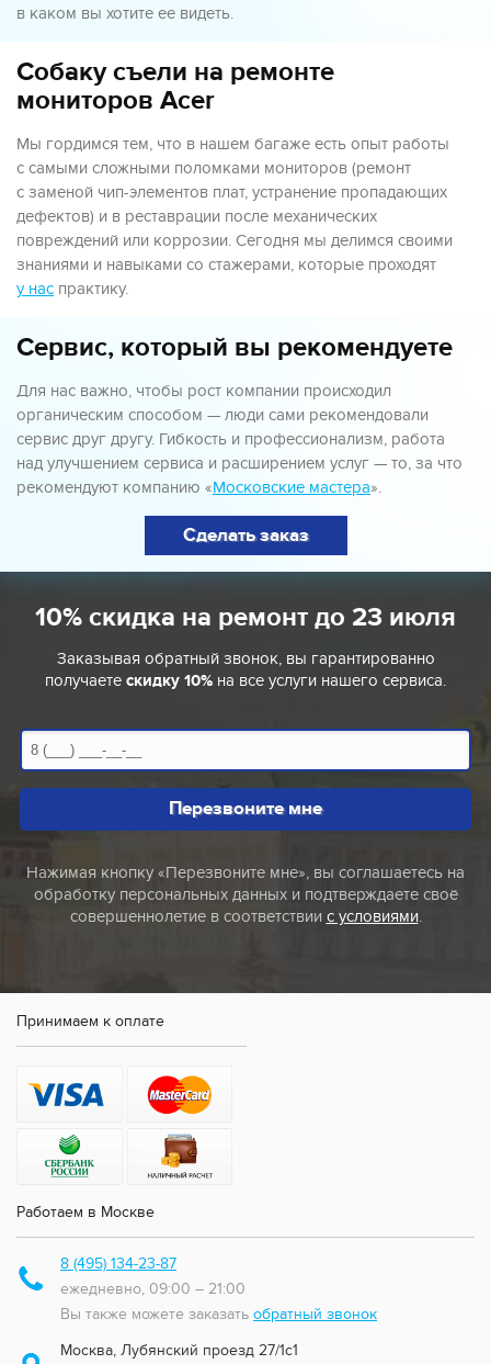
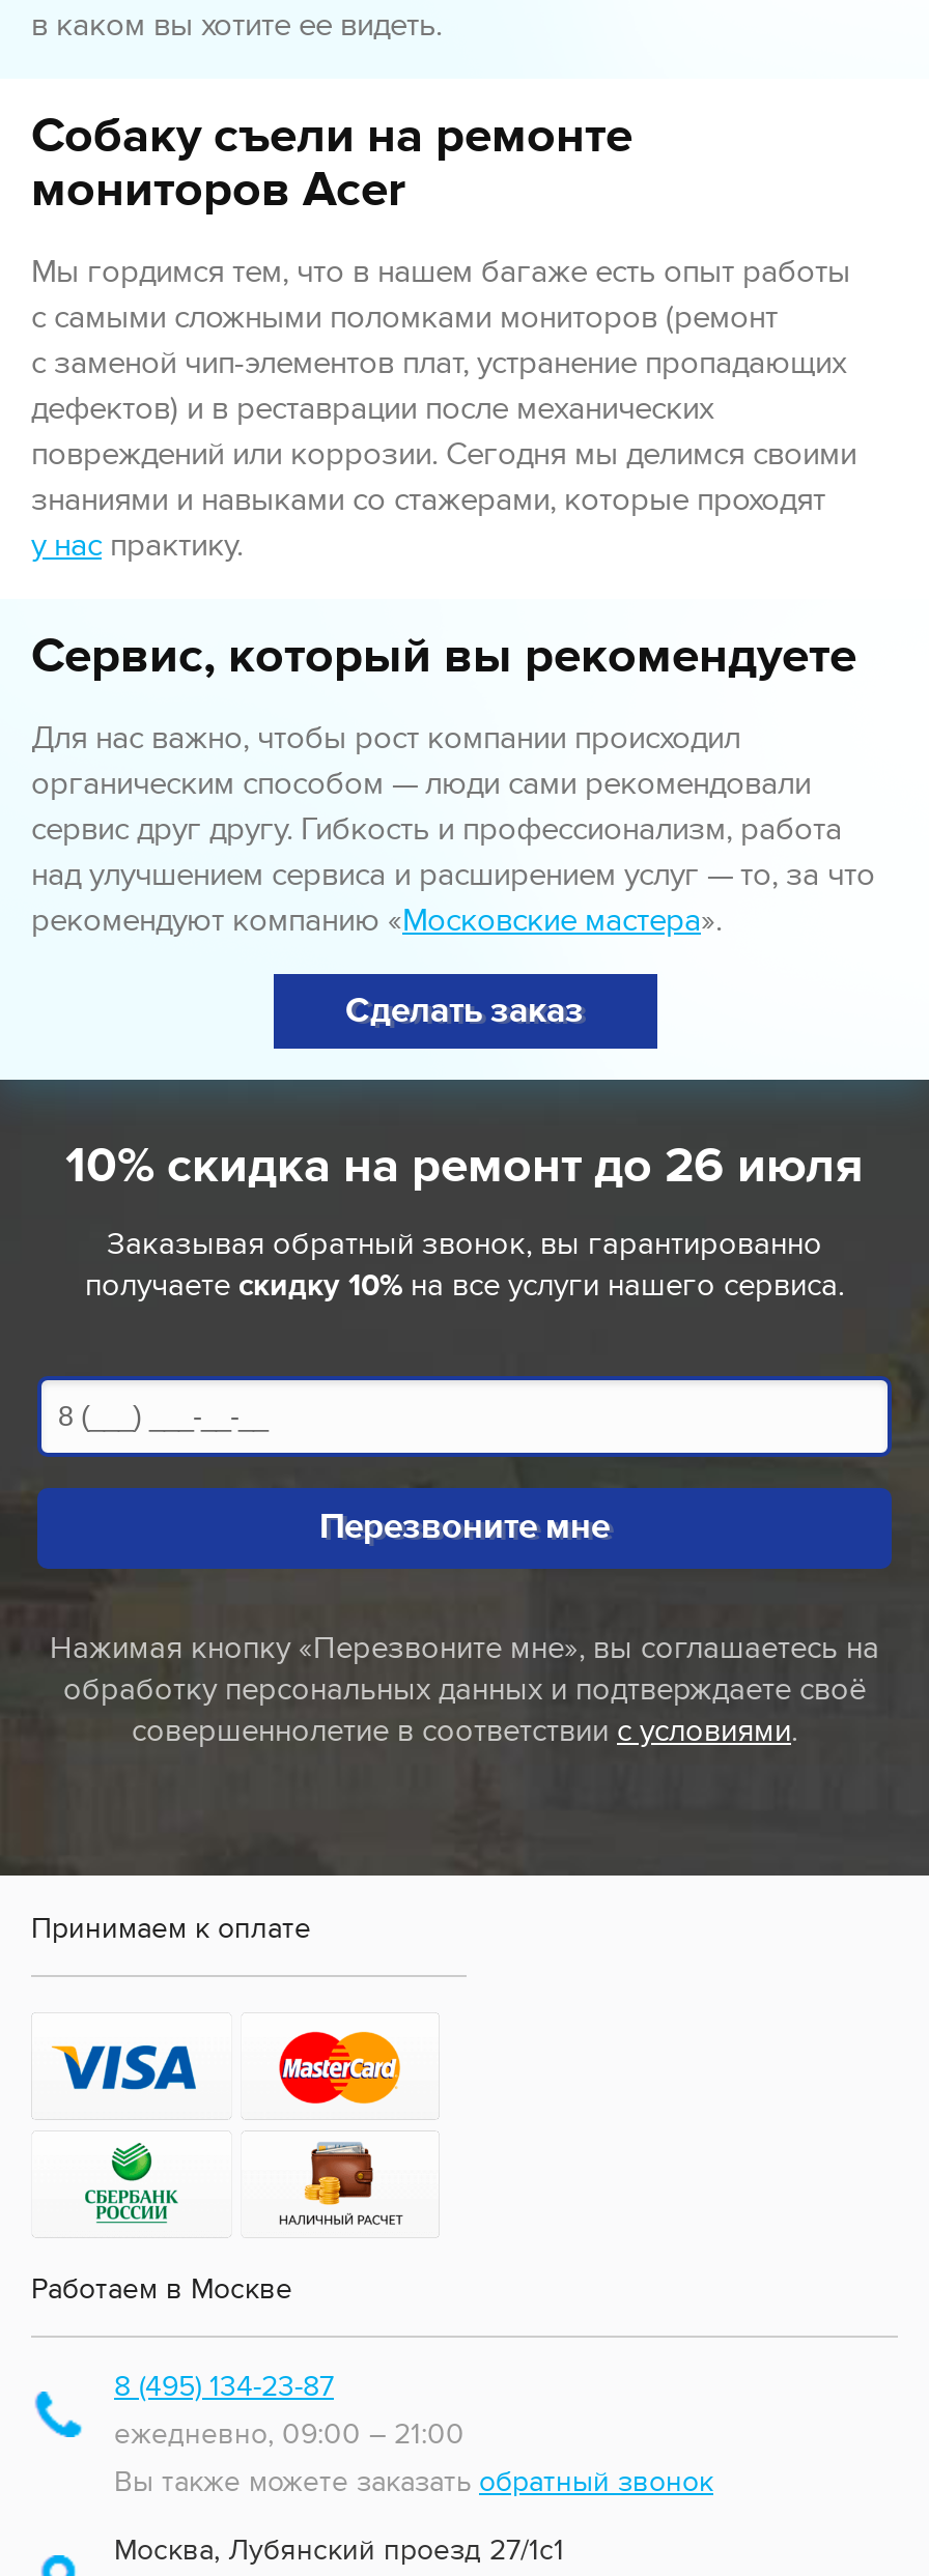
- 10% скидка на ремонт до 23 июля
+ 10% скидка на ремонт до 26 июля
